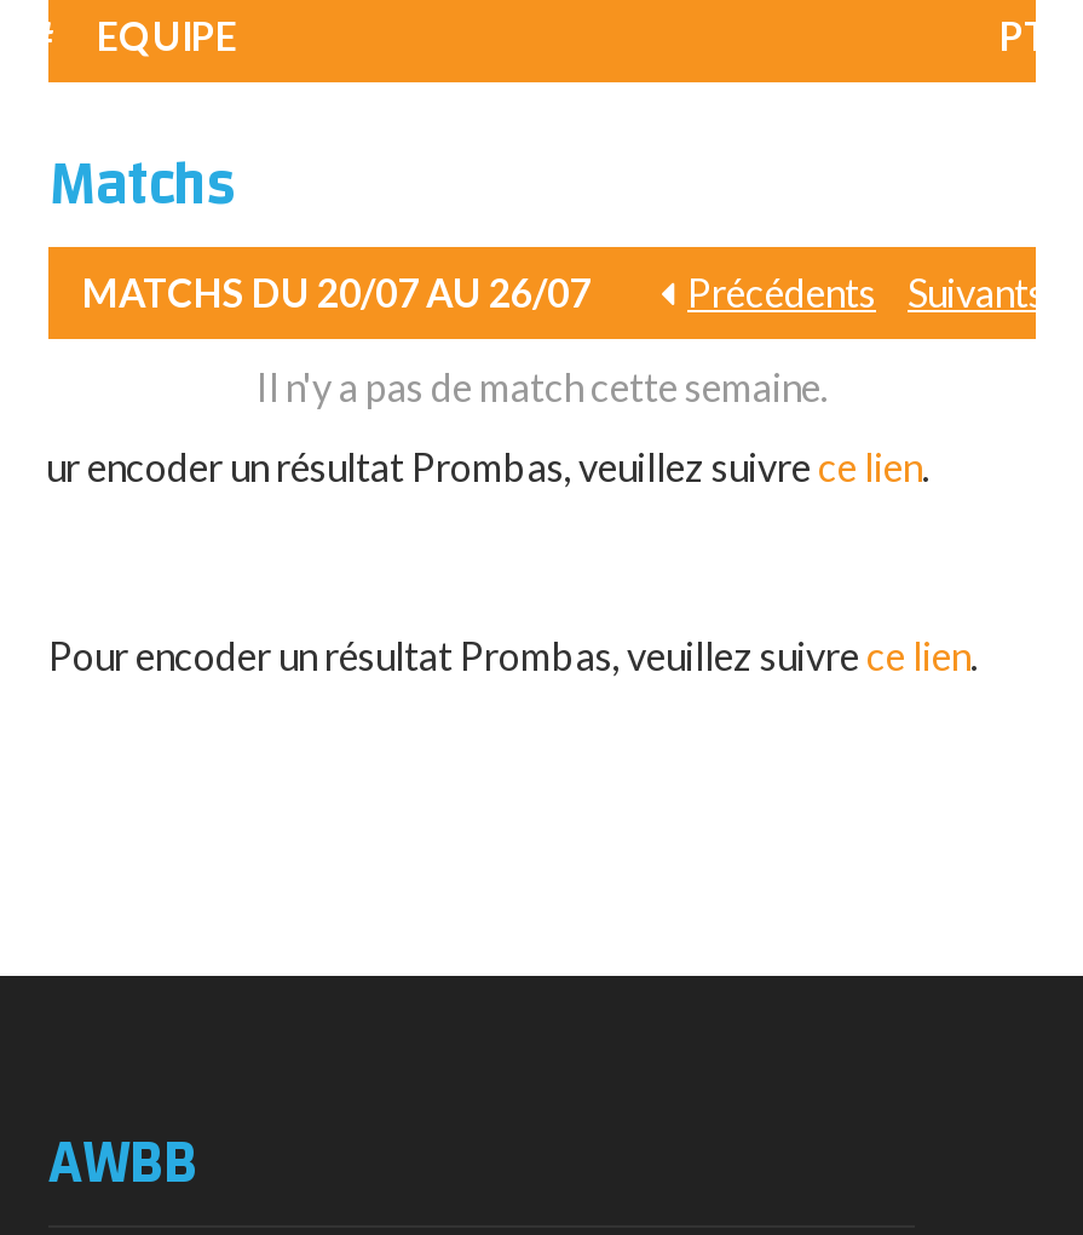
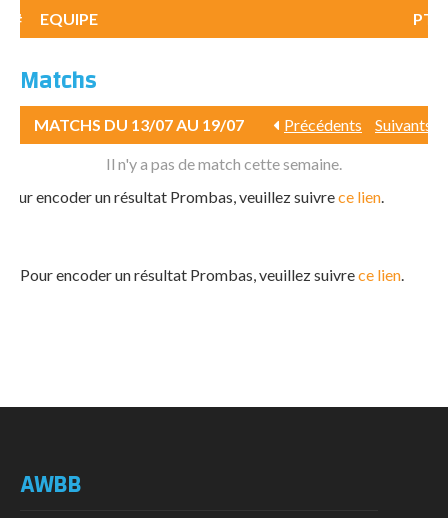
- MATCHS DU 20/07 AU 26/07
+ MATCHS DU 13/07 AU 19/07
